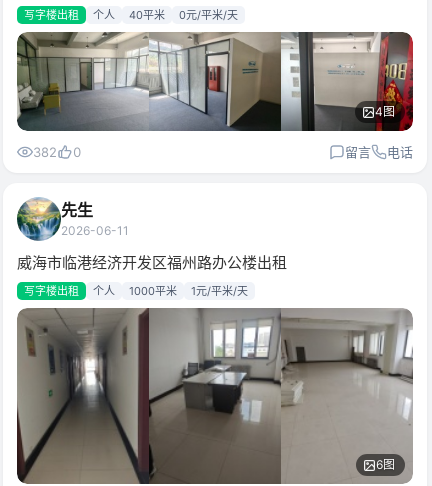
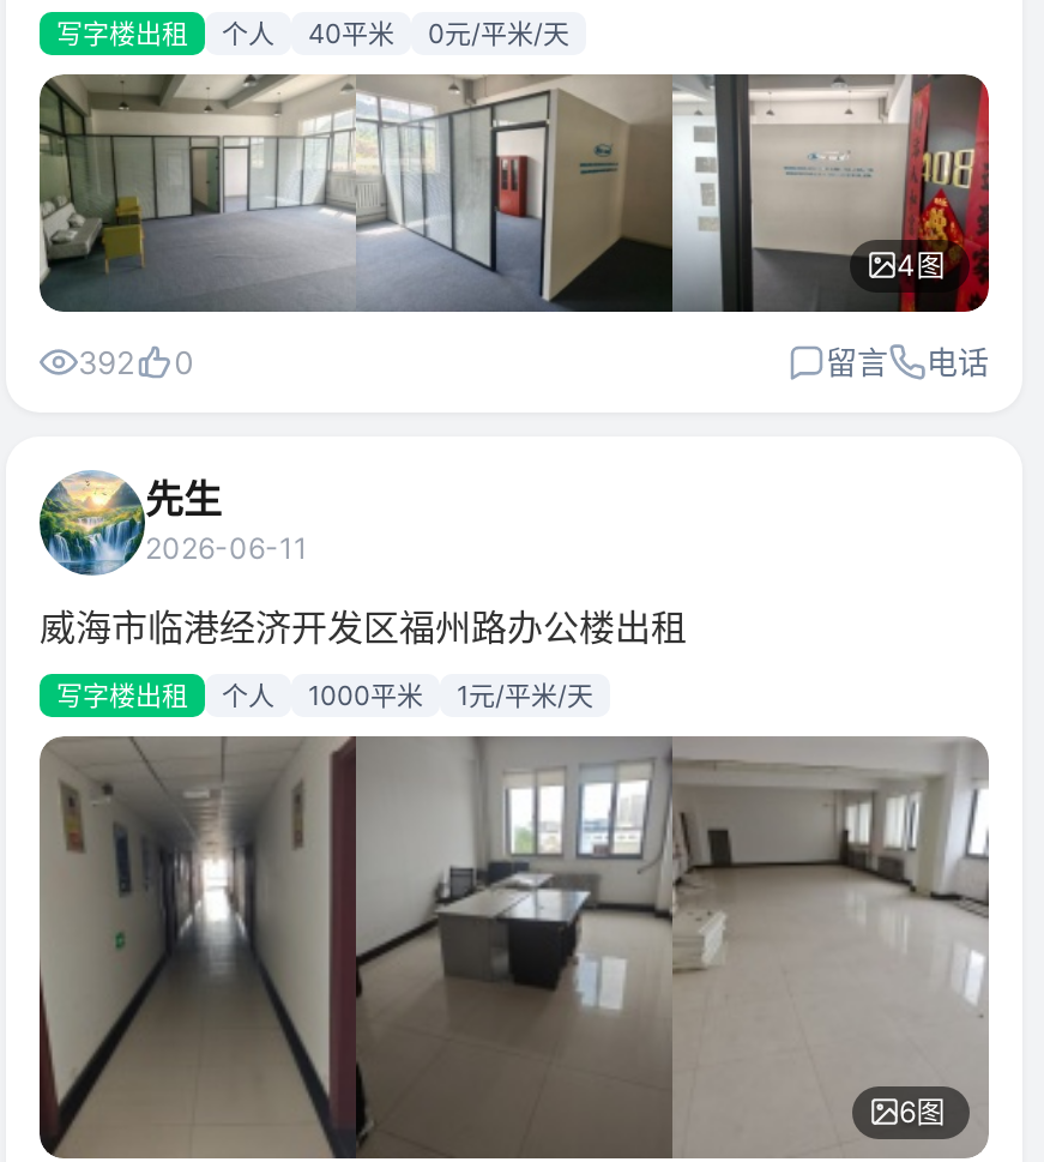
- 382 0
+ 392 0
